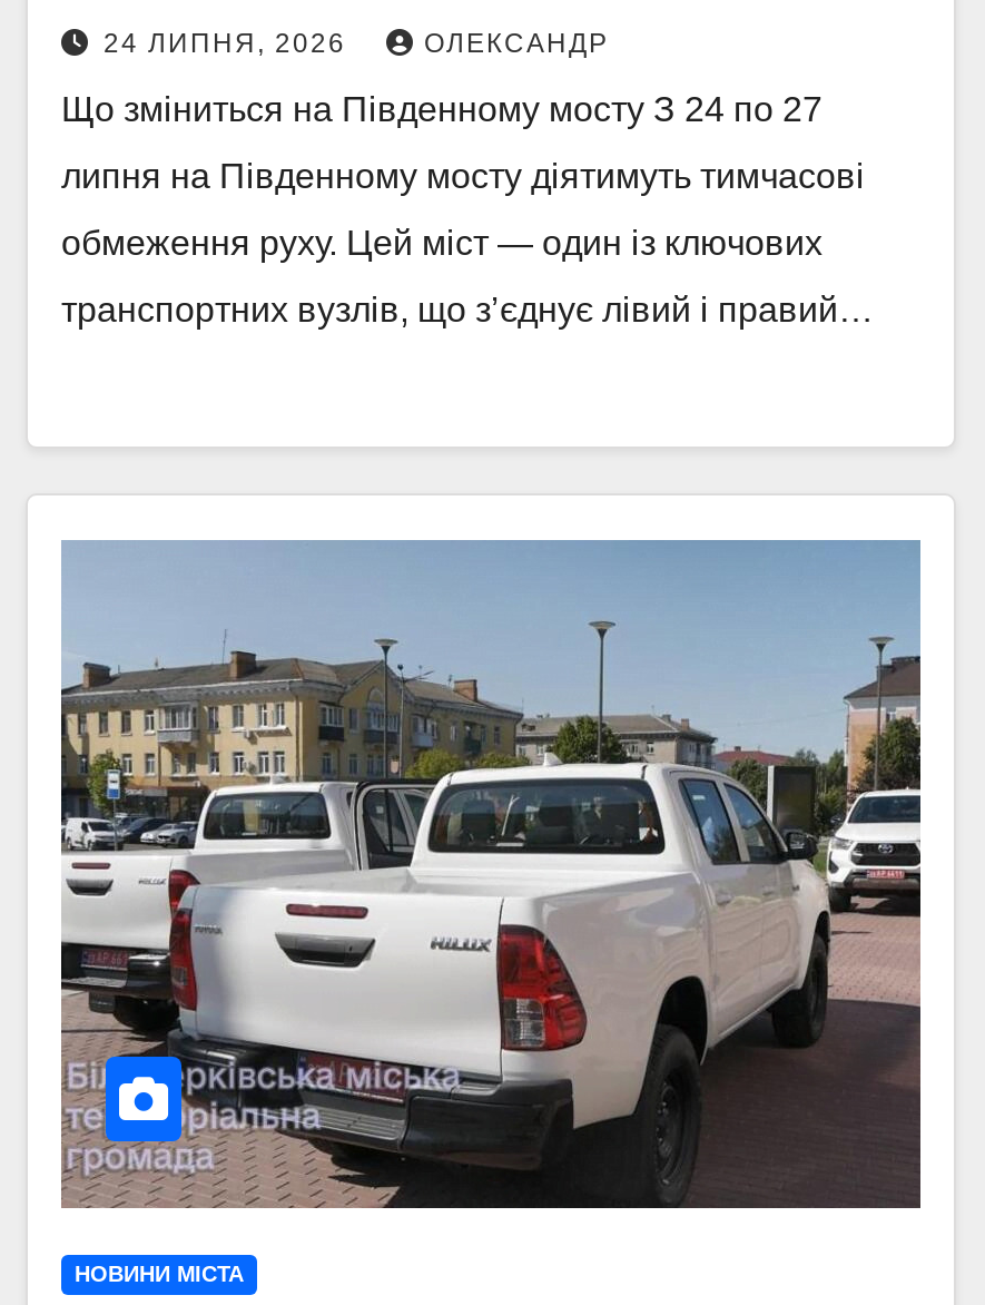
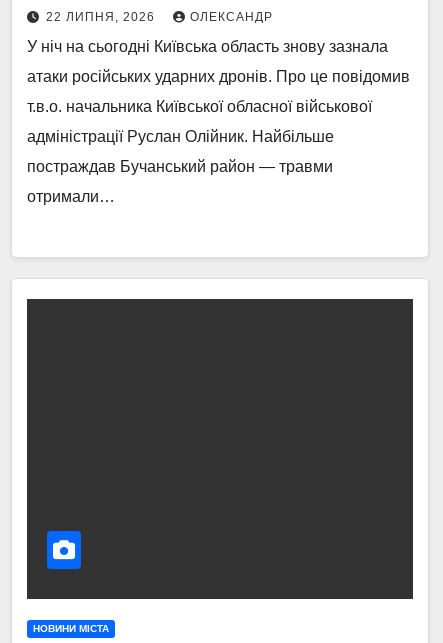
- 24 ЛИПНЯ, 2026
+ 22 ЛИПНЯ, 2026

- Що зміниться на Південному мосту З 24 по 27
- липня на Південному мосту діятимуть тимчасові
- обмеження руху. Цей міст — один із ключових
- транспортних вузлів, що з’єднує лівий і правий…
+ У ніч на сьогодні Київська область знову зазнала
+ атаки російських ударних дронів. Про це повідомив
+ т.в.о. начальника Київської обласної військової
+ адміністрації Руслан Олійник. Найбільше
+ постраждав Бучанський район — травми
+ отримали…

- [image]
